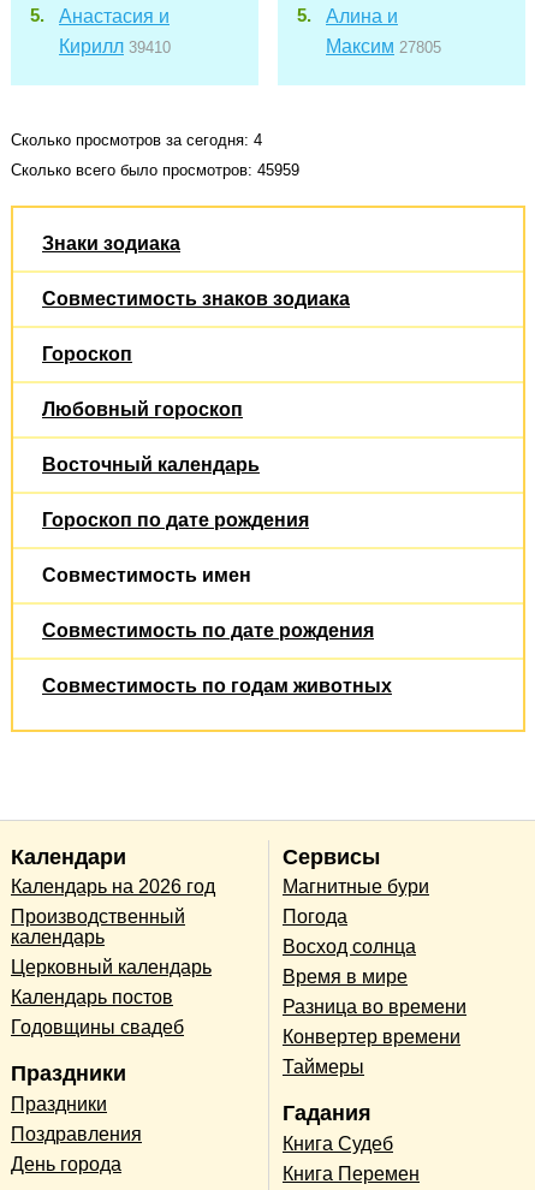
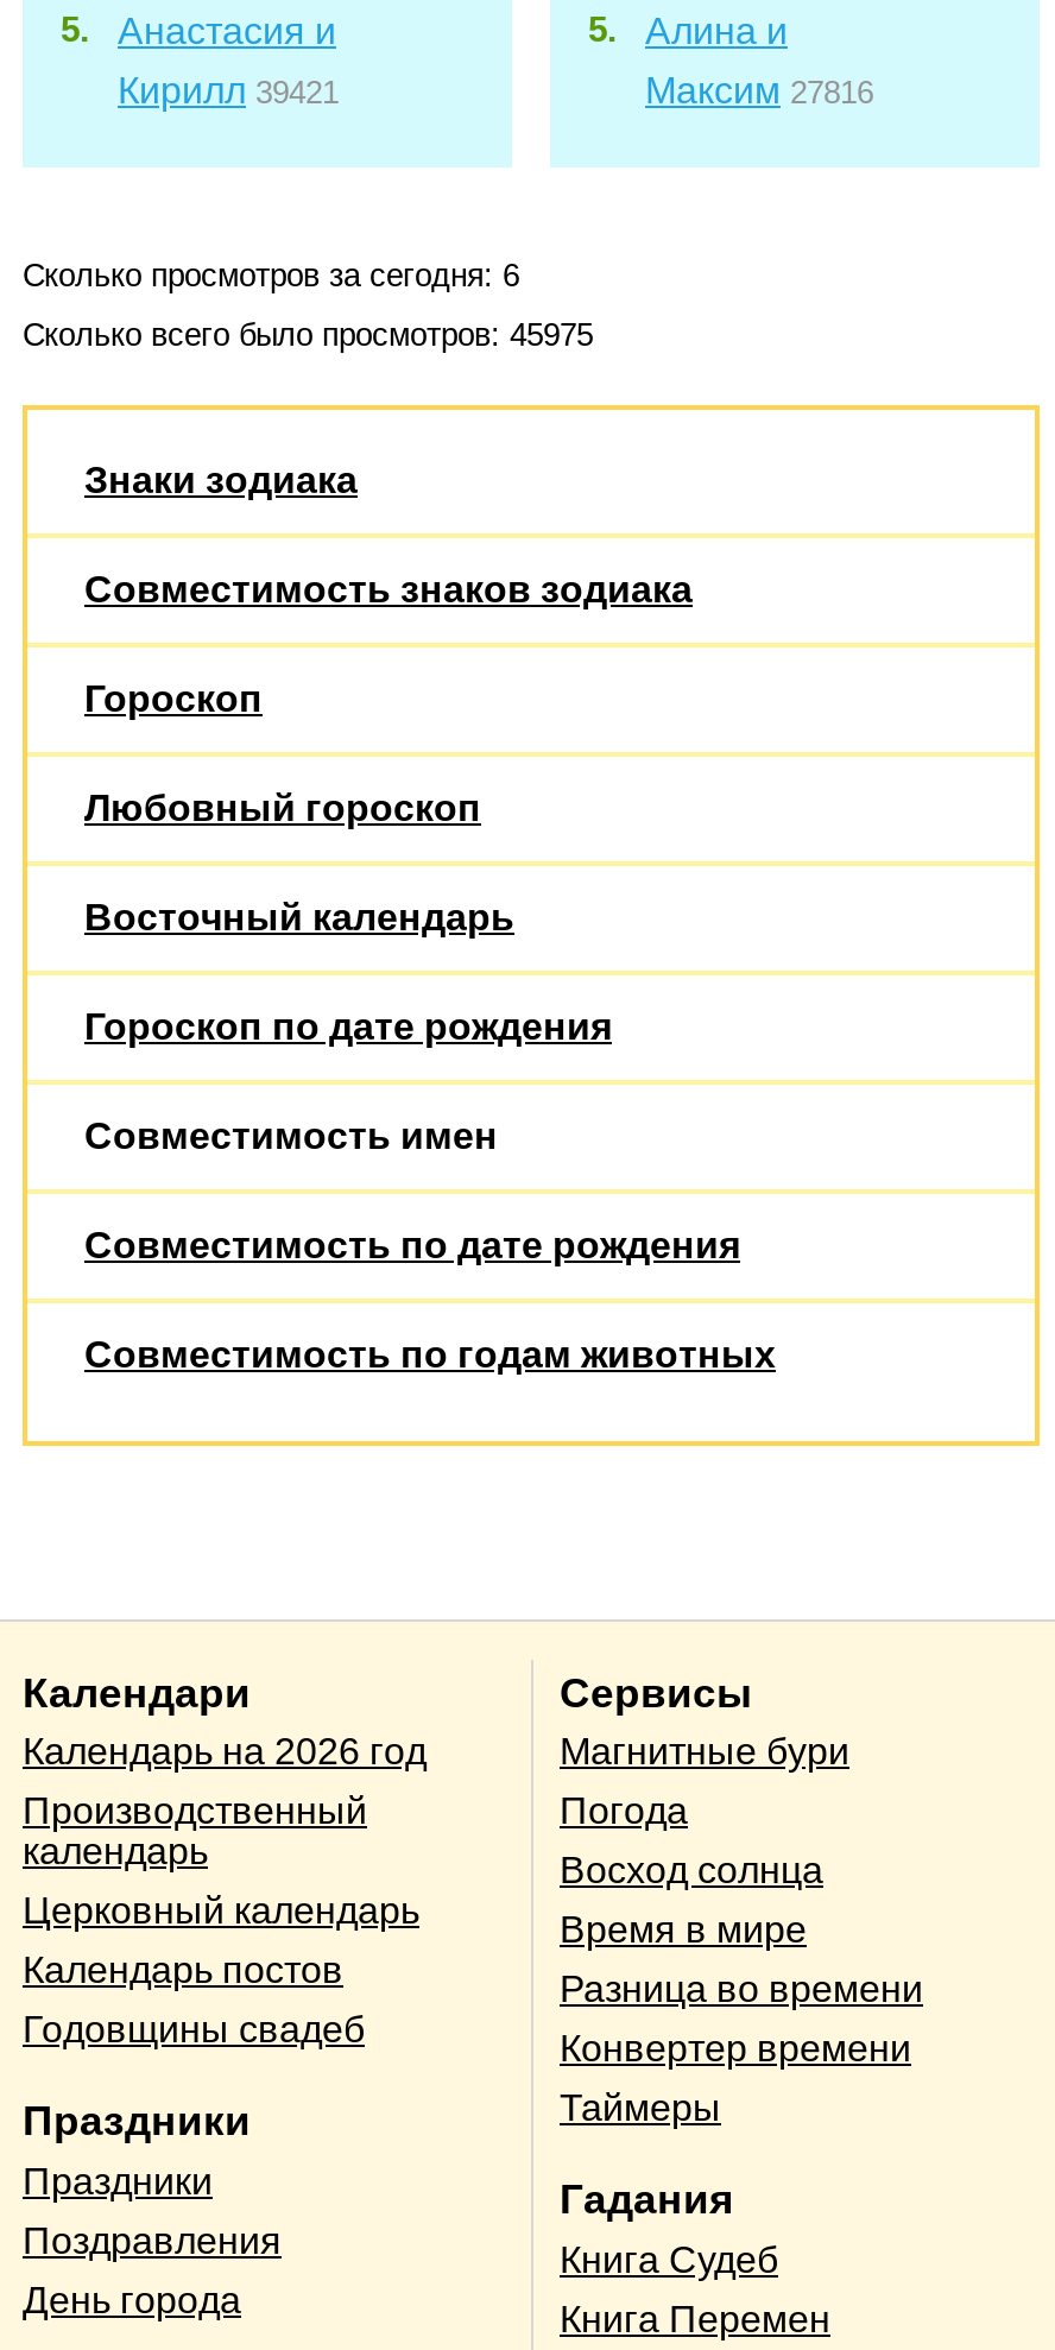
- Кирилл 39410
+ Кирилл 39421

- Максим 27805
+ Максим 27816

- Сколько просмотров за сегодня: 4
+ Сколько просмотров за сегодня: 6

- Сколько всего было просмотров: 45959
+ Сколько всего было просмотров: 45975
